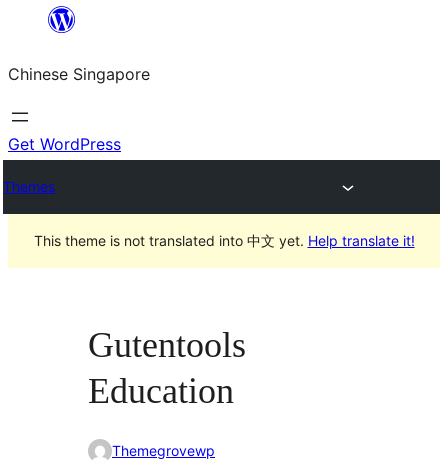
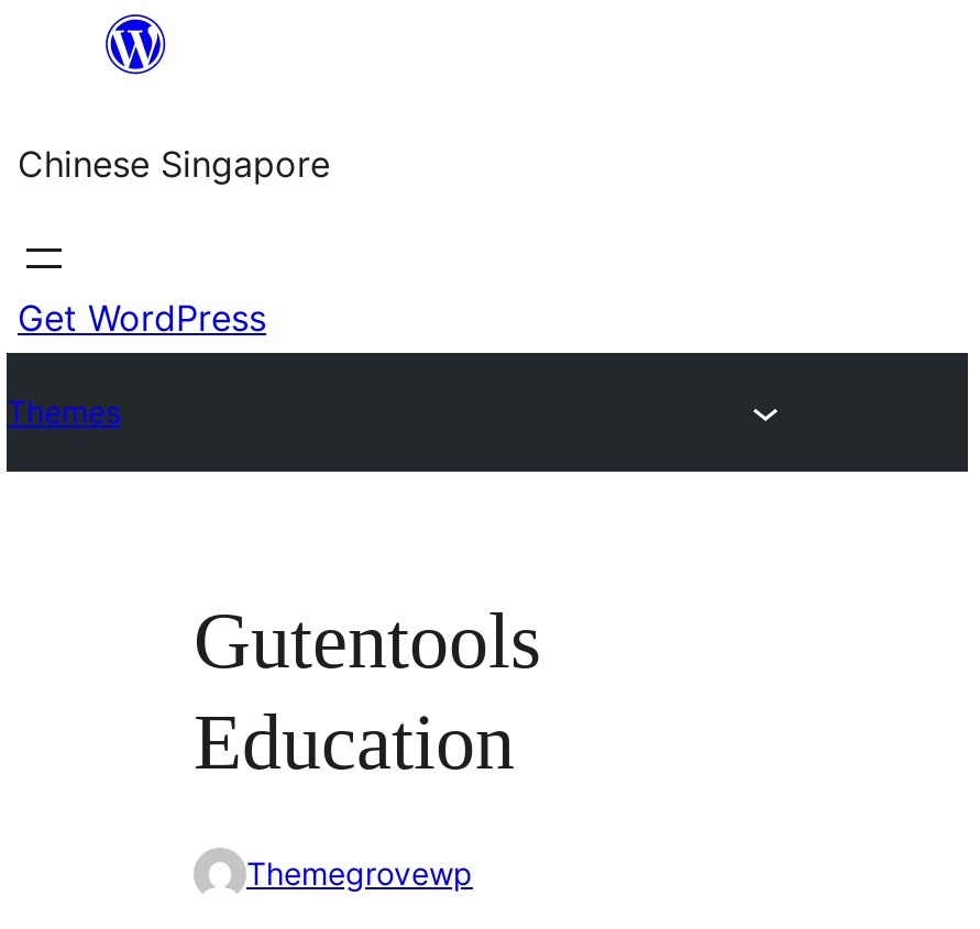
- This theme is not translated into 中文 yet. Help translate it!
